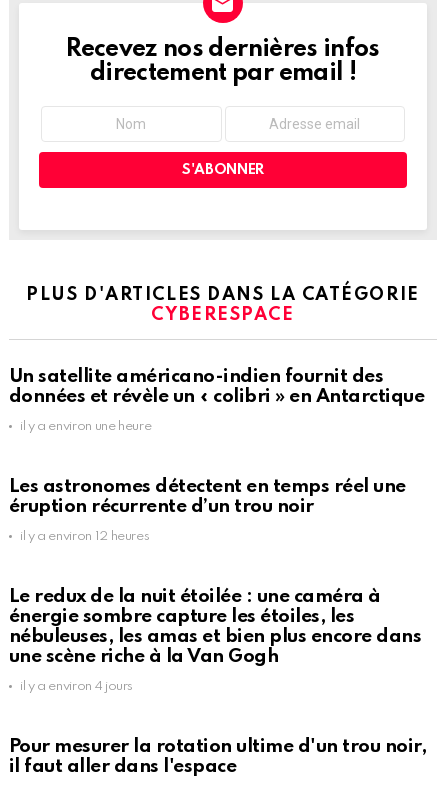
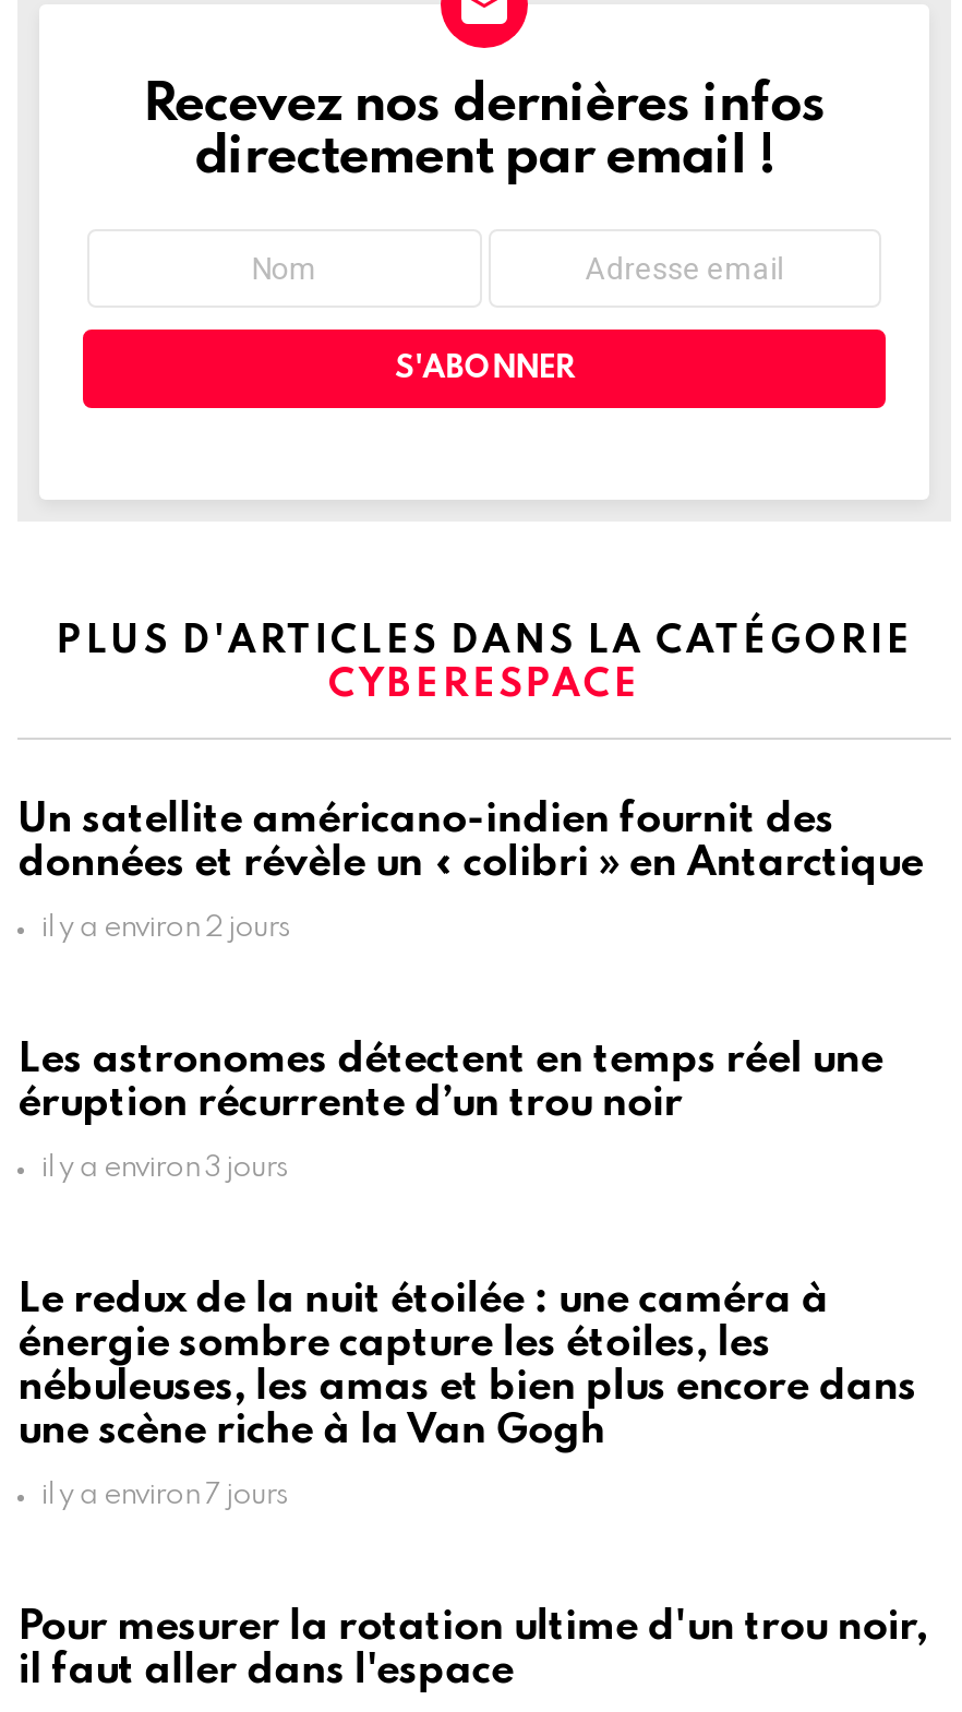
- il y a environ une heure
+ il y a environ 2 jours

- il y a environ 12 heures
+ il y a environ 3 jours

- il y a environ 4 jours
+ il y a environ 7 jours
